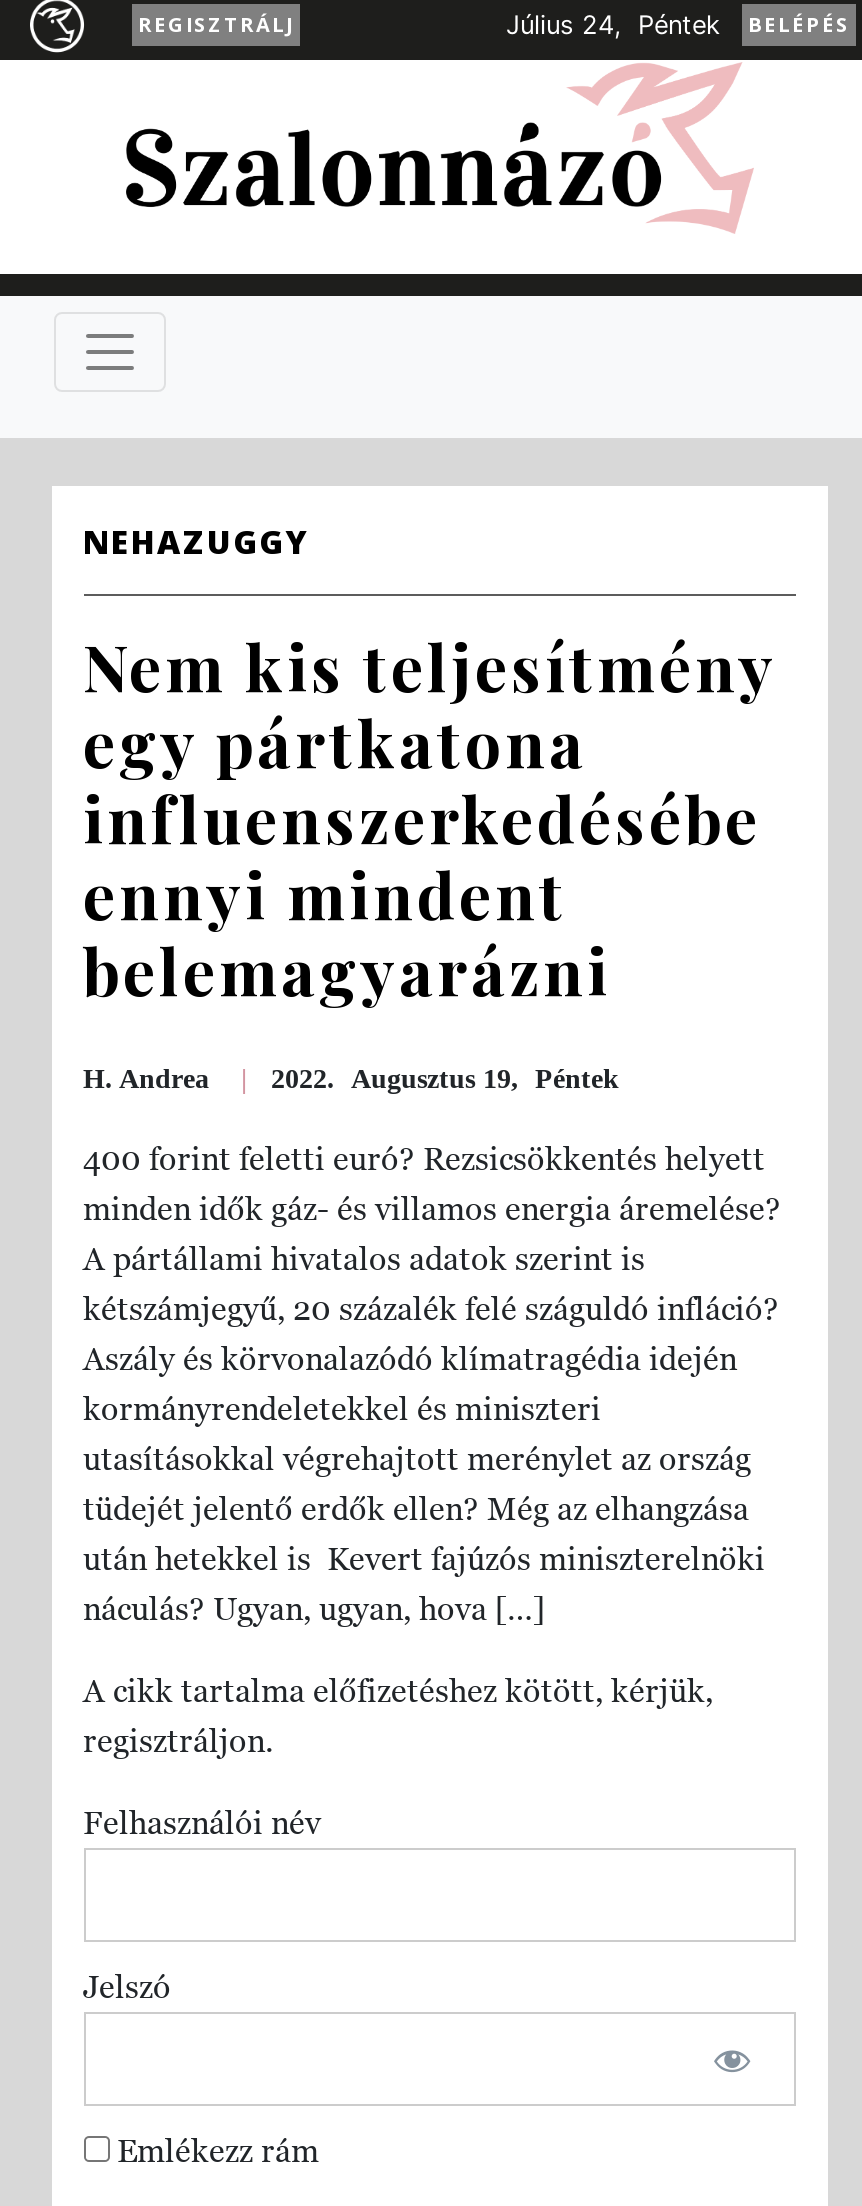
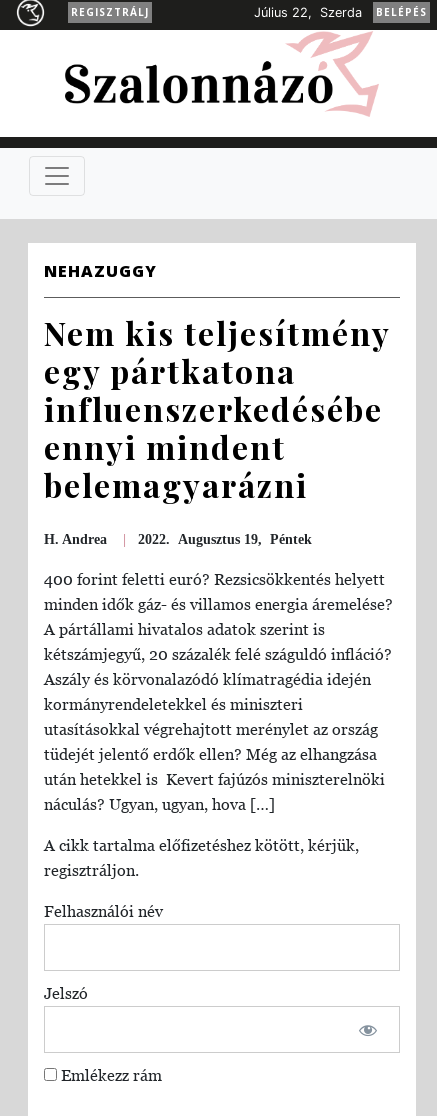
- Július 24, Péntek
+ Július 22, Szerda
